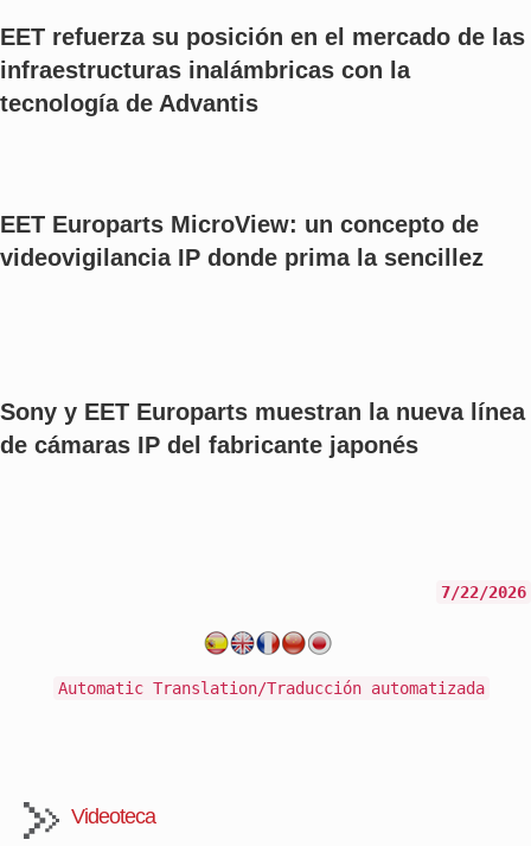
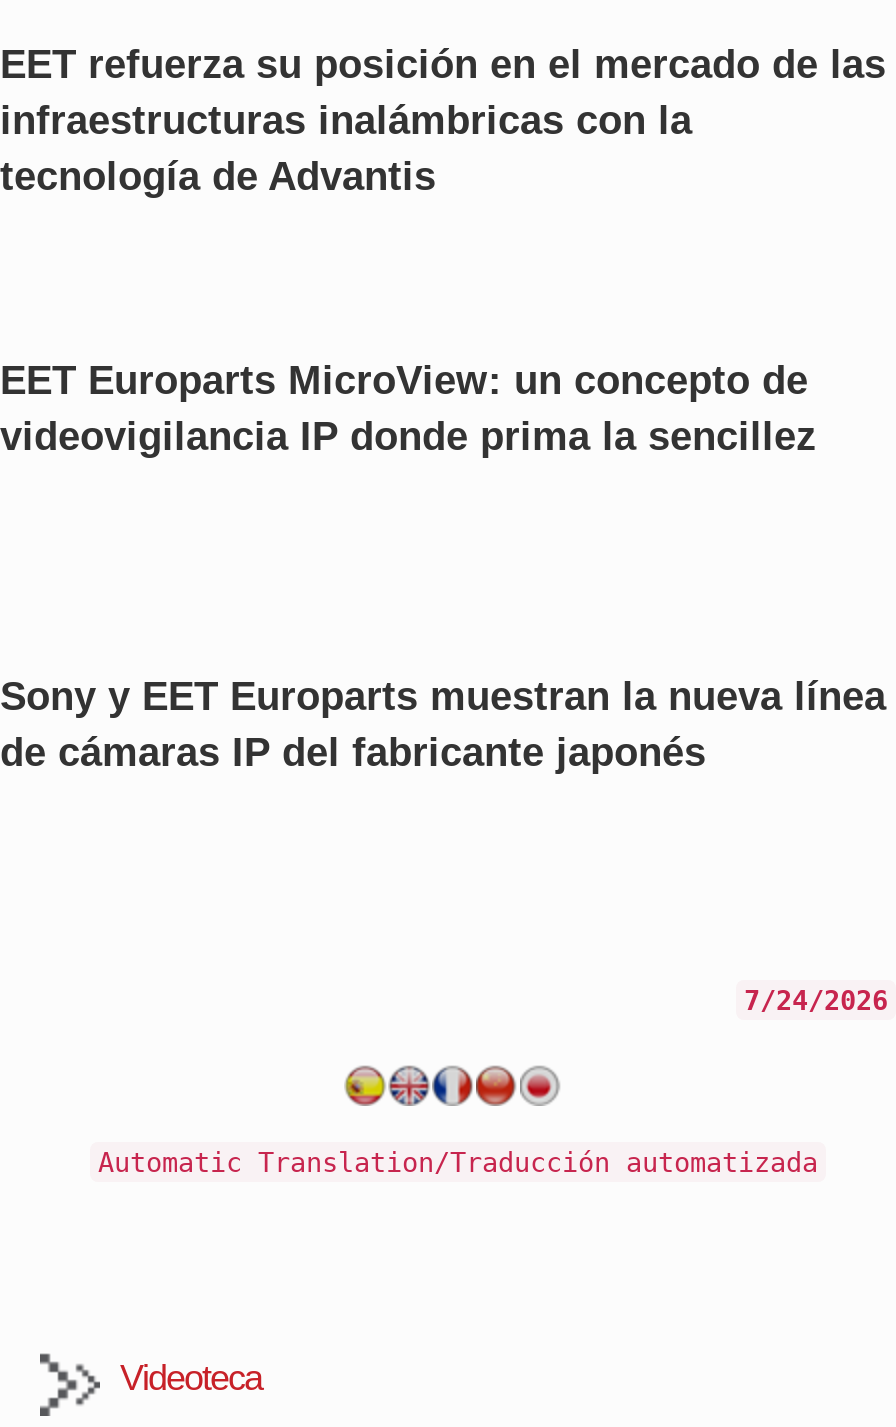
- 7/22/2026
+ 7/24/2026
